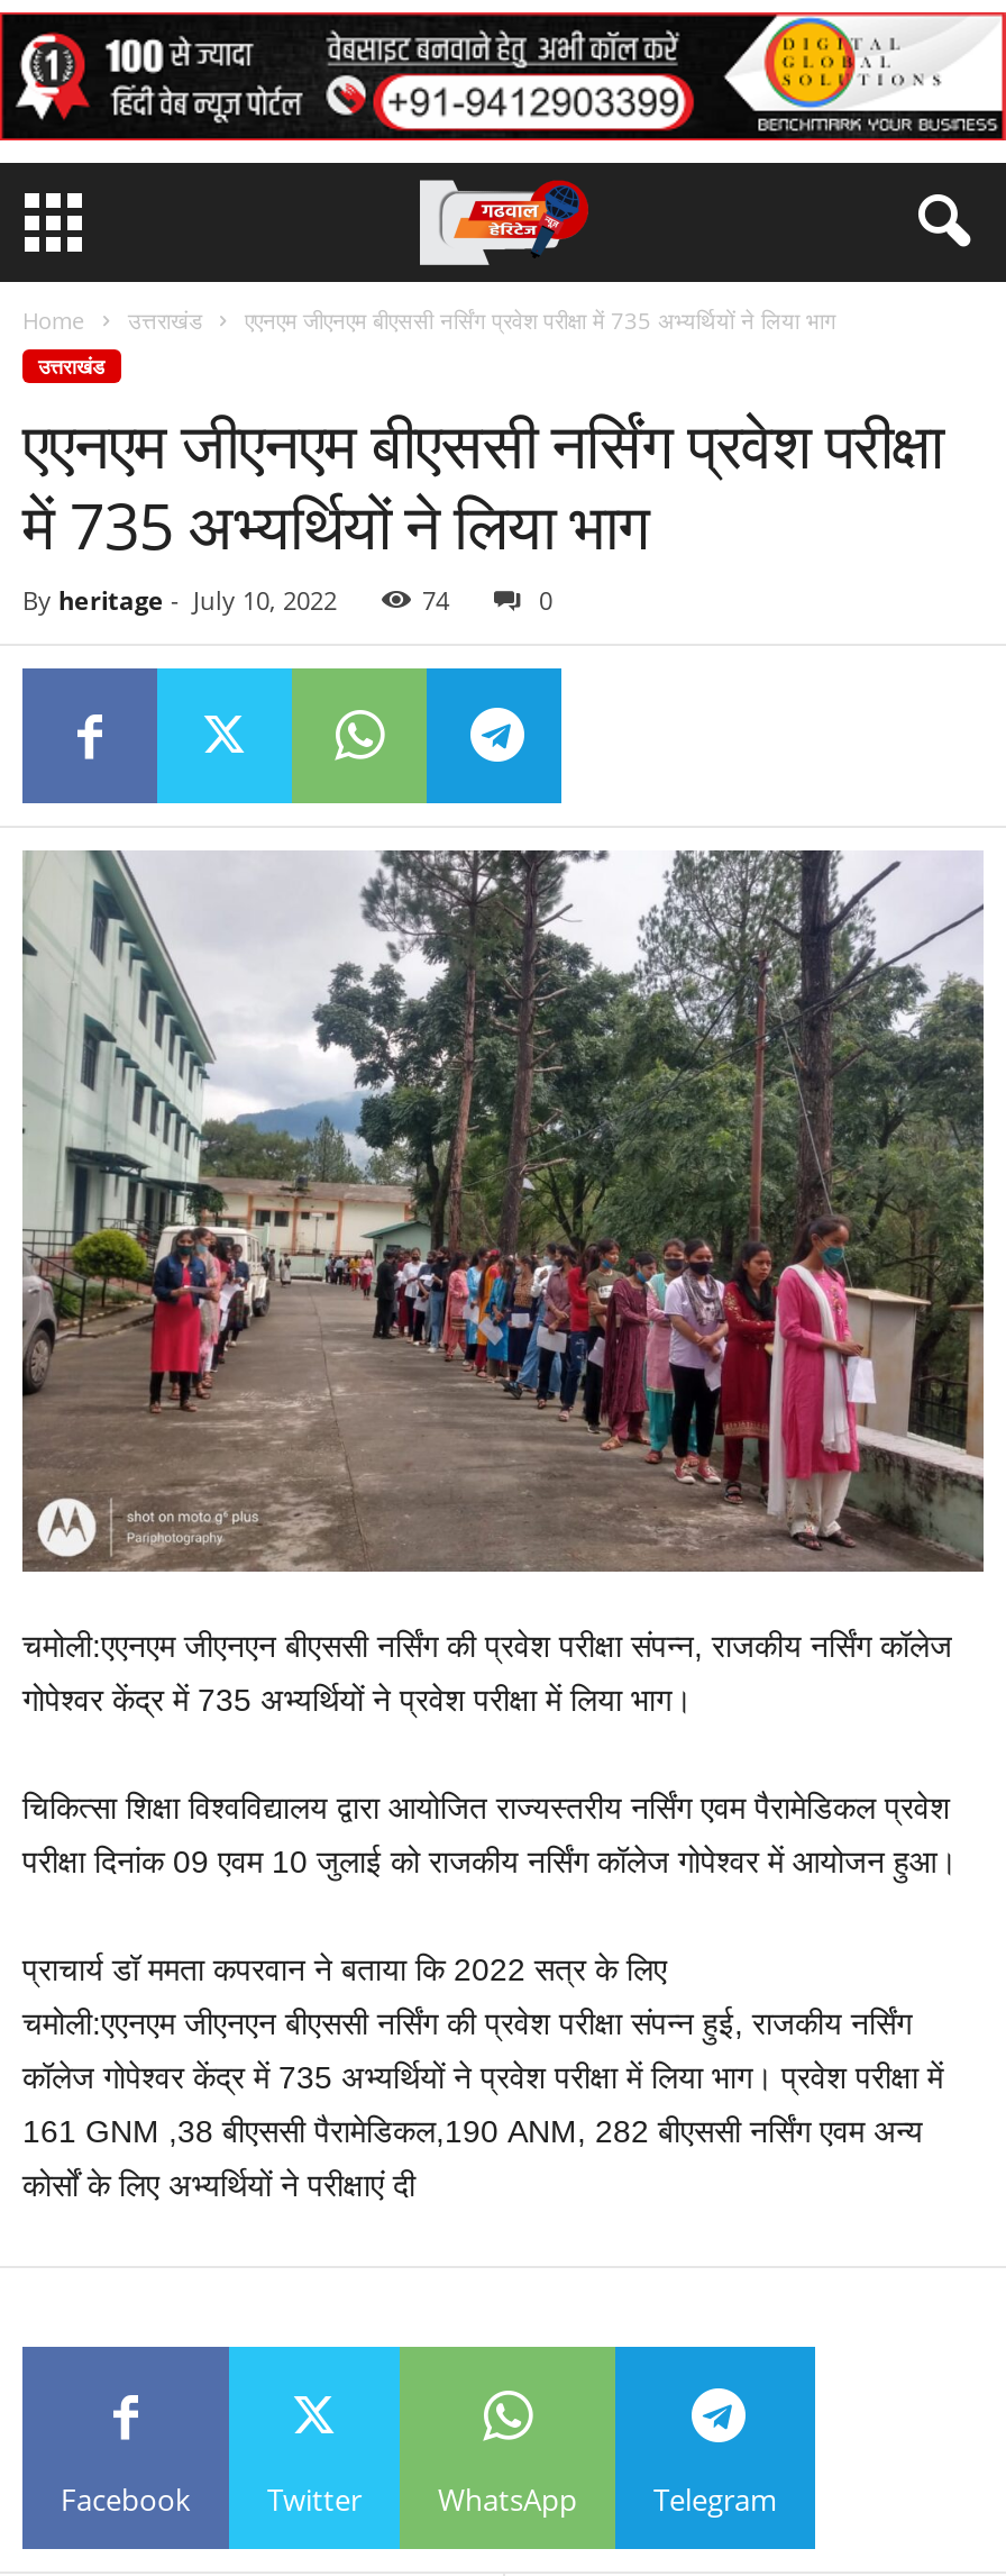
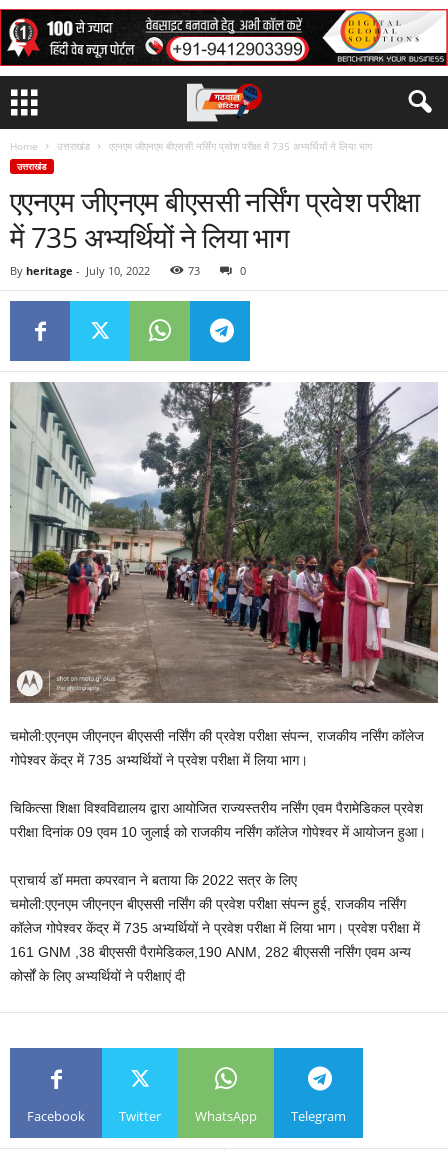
- 74
+ 73
